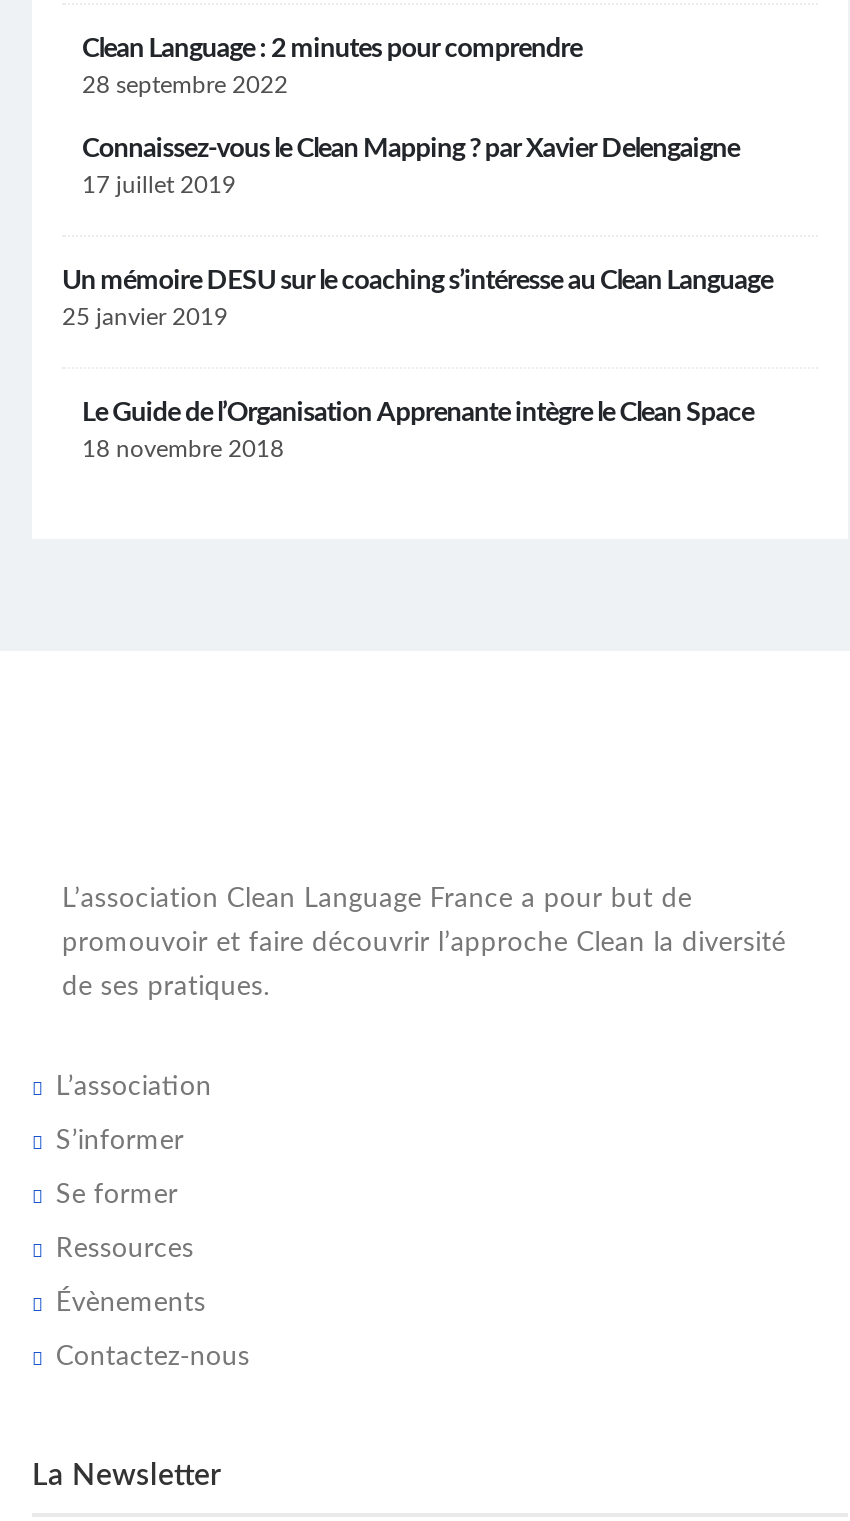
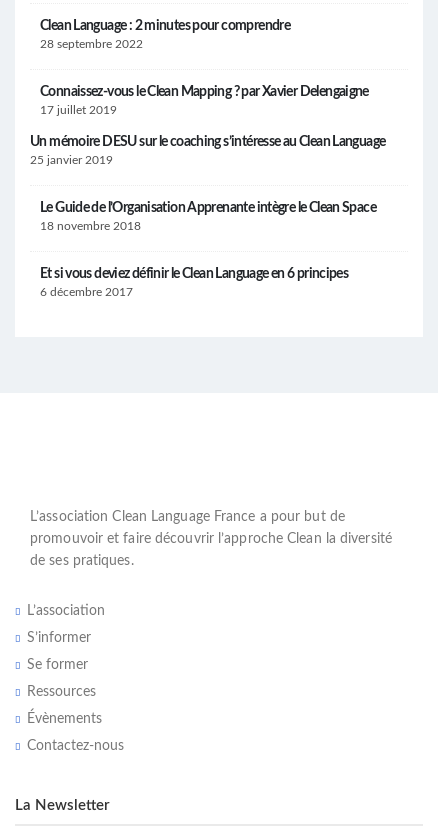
+ Et si vous deviez définir le Clean Language en 6 principes
+ 6 décembre 2017
